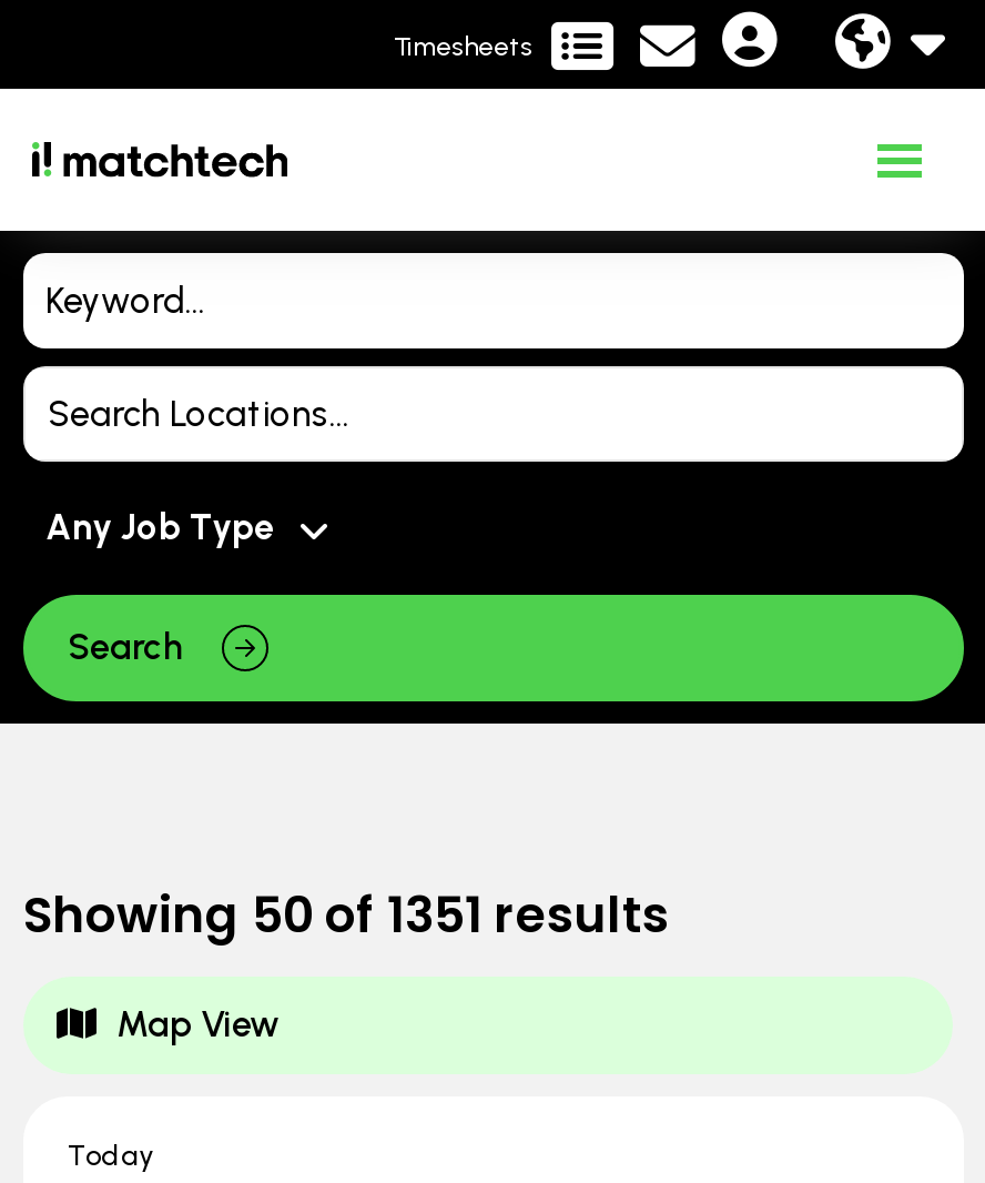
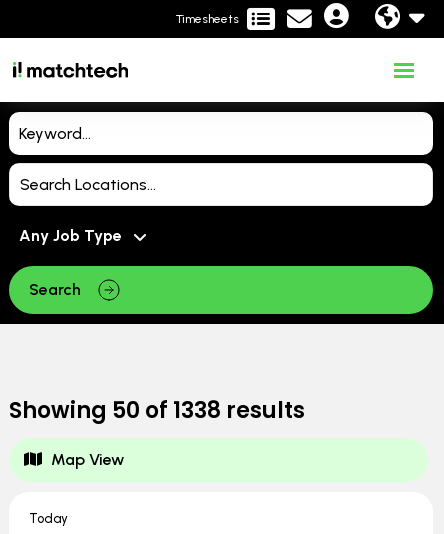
- Showing 50 of 1351 results
+ Showing 50 of 1338 results
